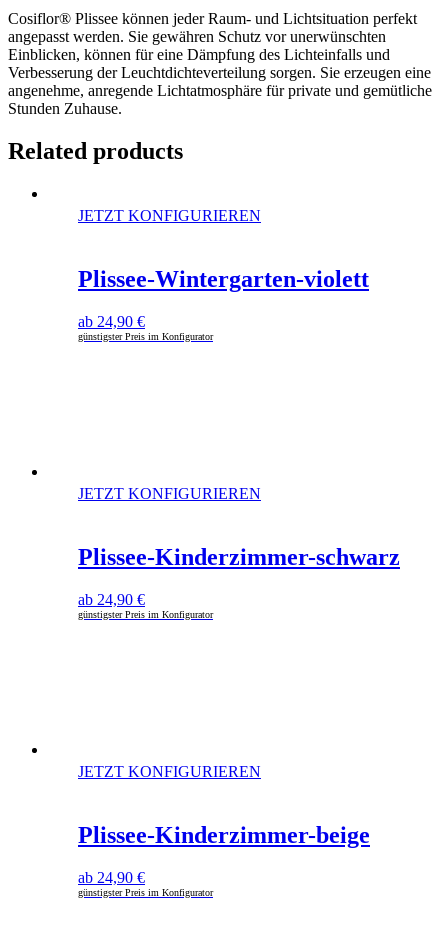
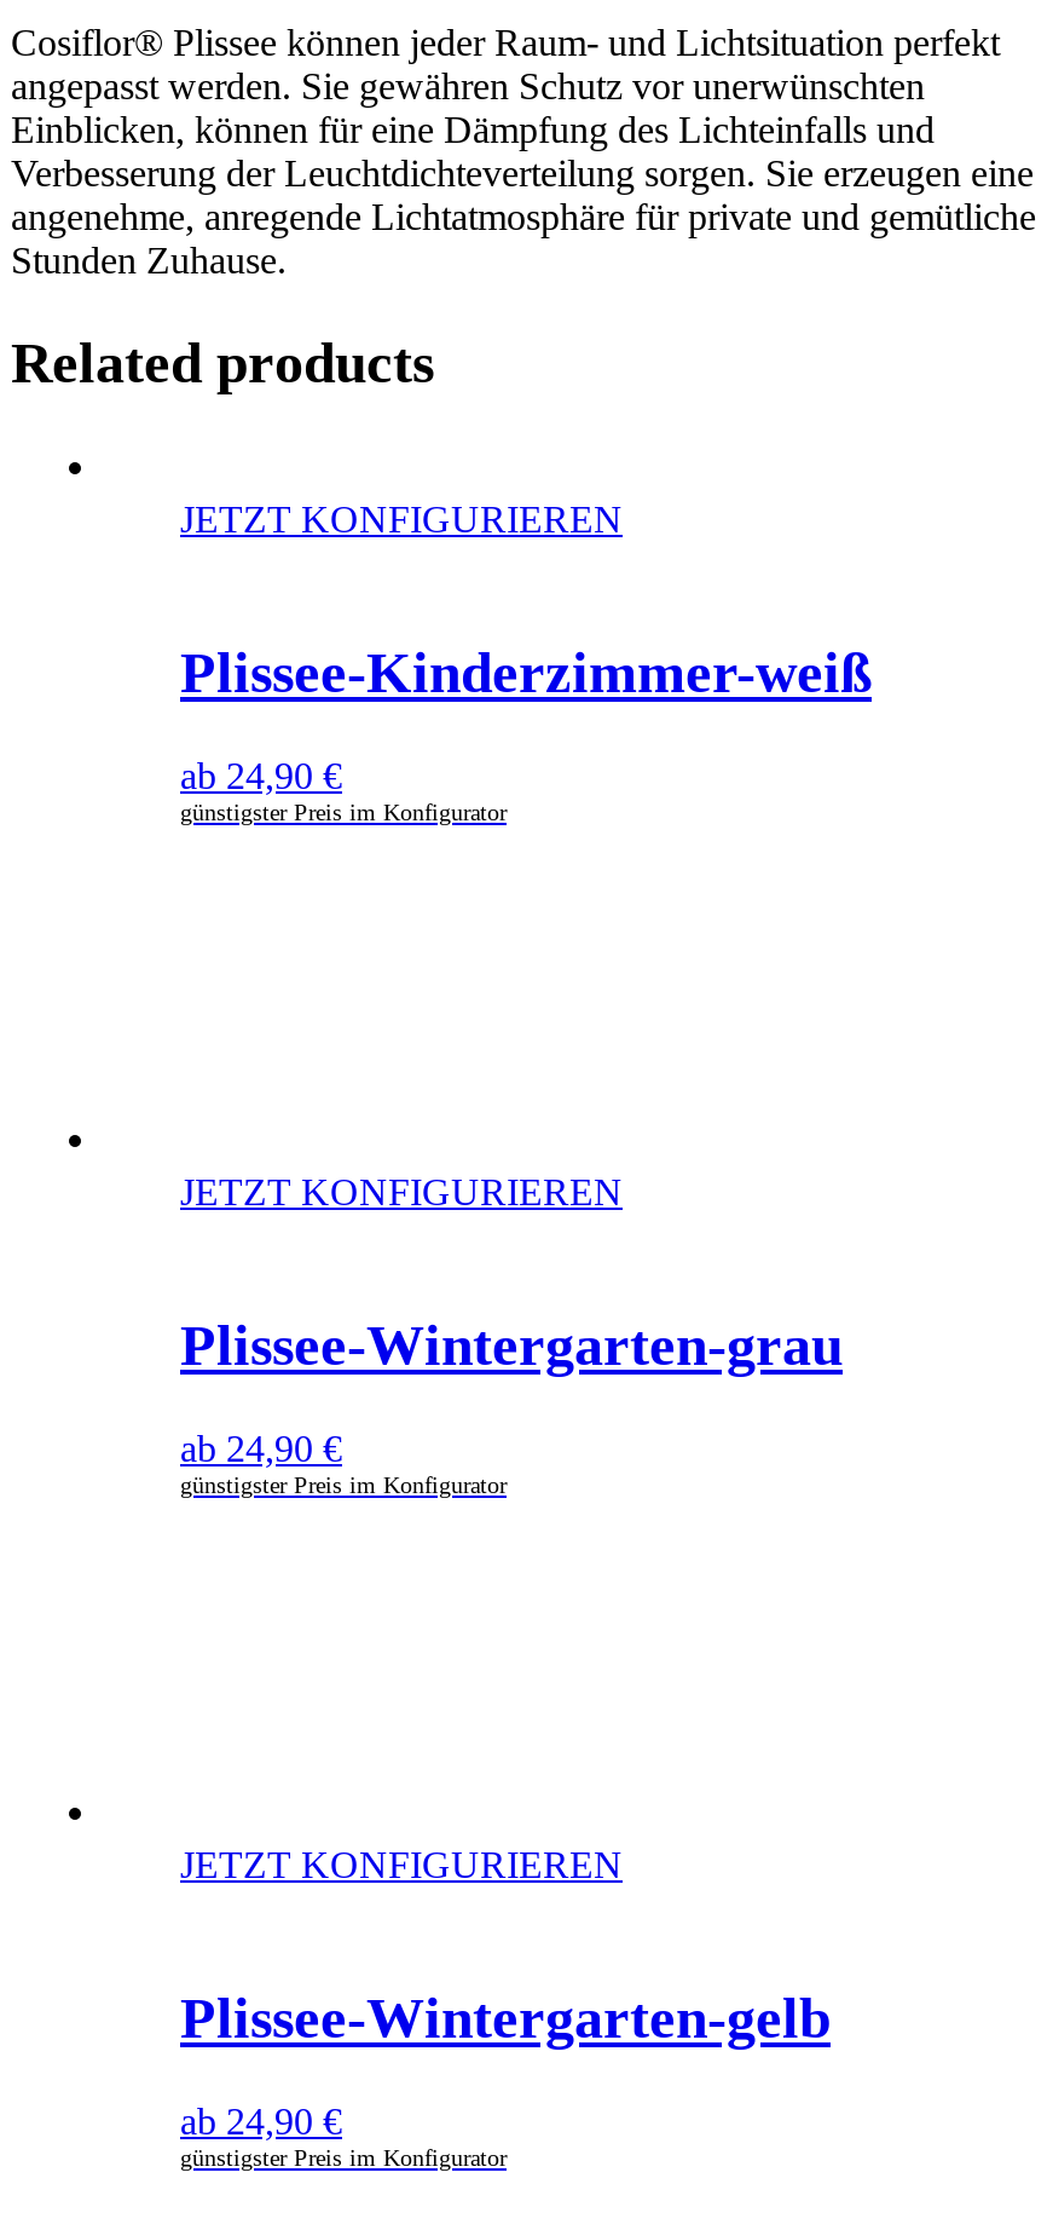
- Plissee-Wintergarten-violett
+ Plissee-Kinderzimmer-weiß

- Plissee-Kinderzimmer-schwarz
+ Plissee-Wintergarten-grau

- Plissee-Kinderzimmer-beige
+ Plissee-Wintergarten-gelb
